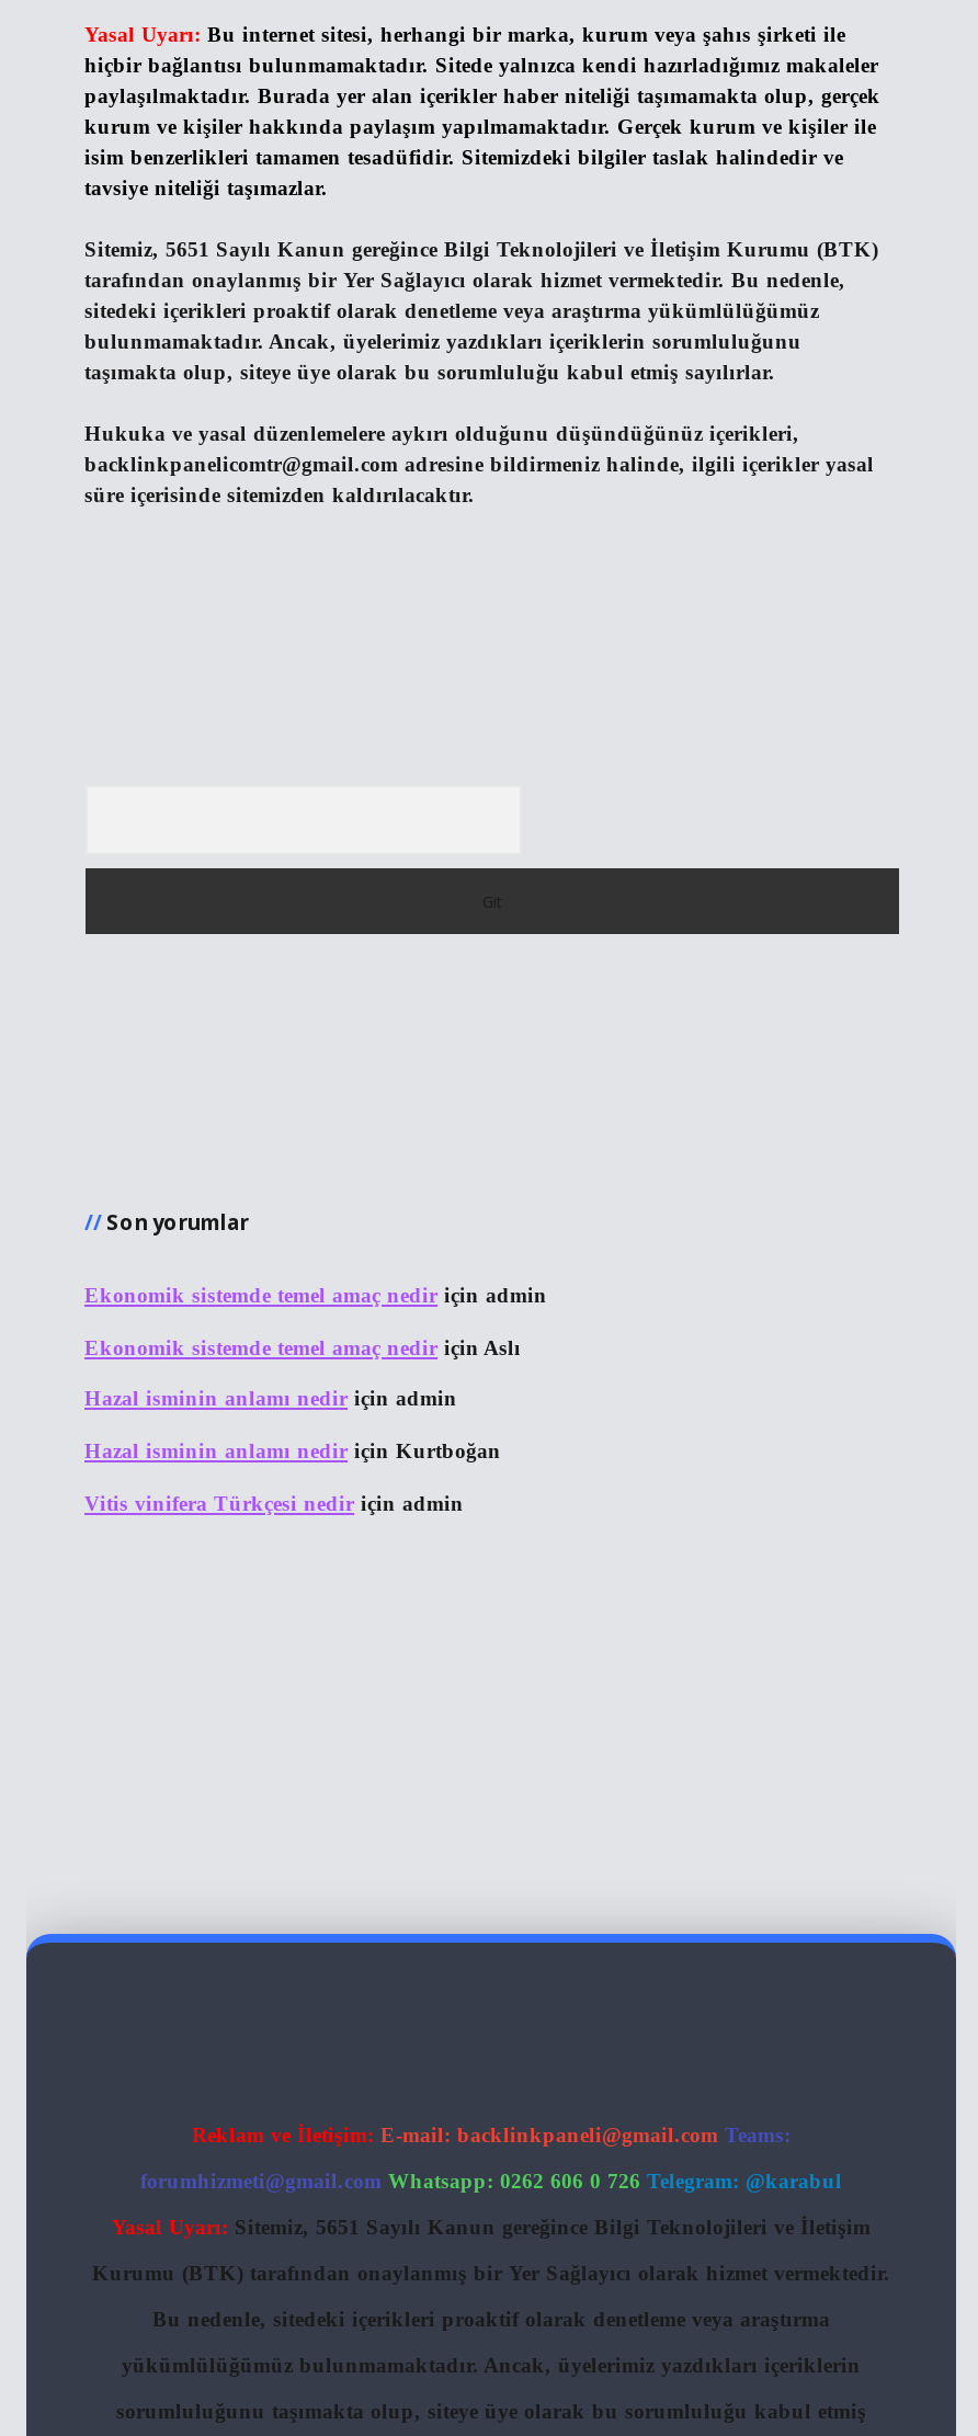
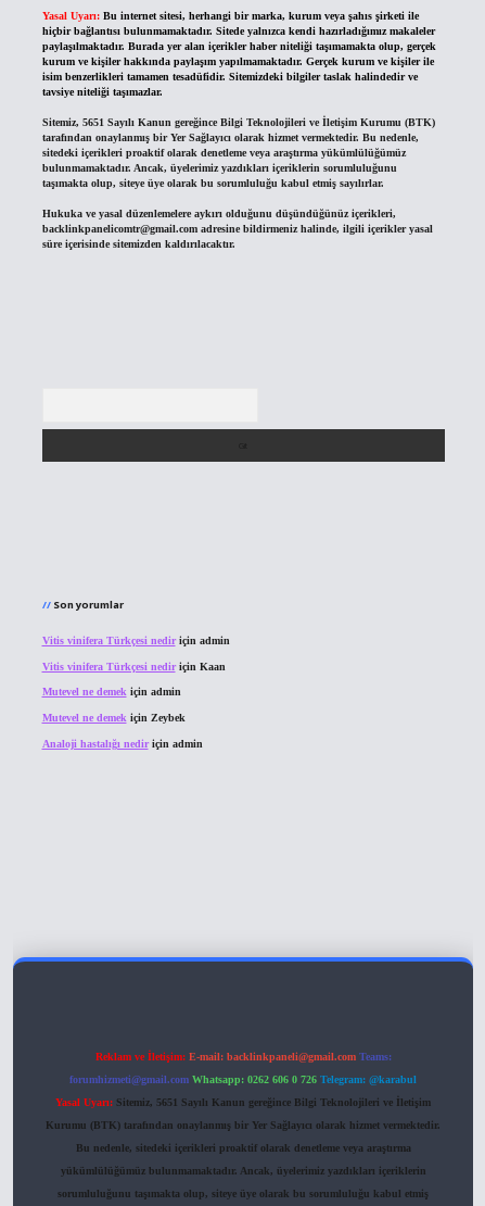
- Ekonomik sistemde temel amaç nedir için admin
- Ekonomik sistemde temel amaç nedir için Aslı
- Hazal isminin anlamı nedir için admin
- Hazal isminin anlamı nedir için Kurtboğan

moved up: Vitis vinifera Türkçesi nedir için admin

+ Vitis vinifera Türkçesi nedir için Kaan
+ Mutevel ne demek için admin
+ Mutevel ne demek için Zeybek
+ Analoji hastalığı nedir için admin
